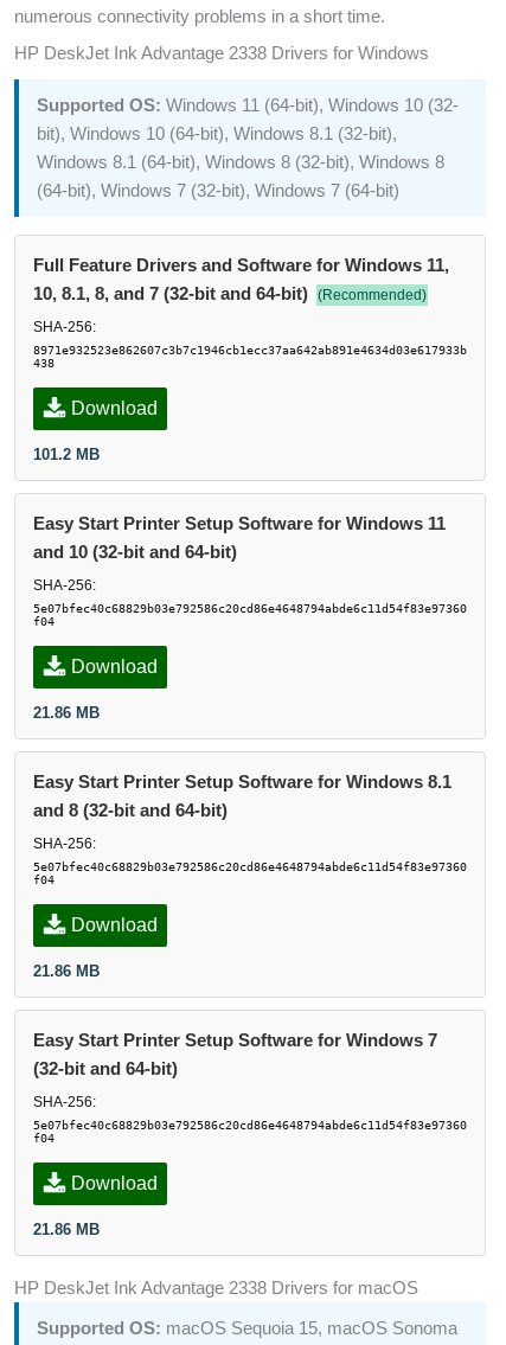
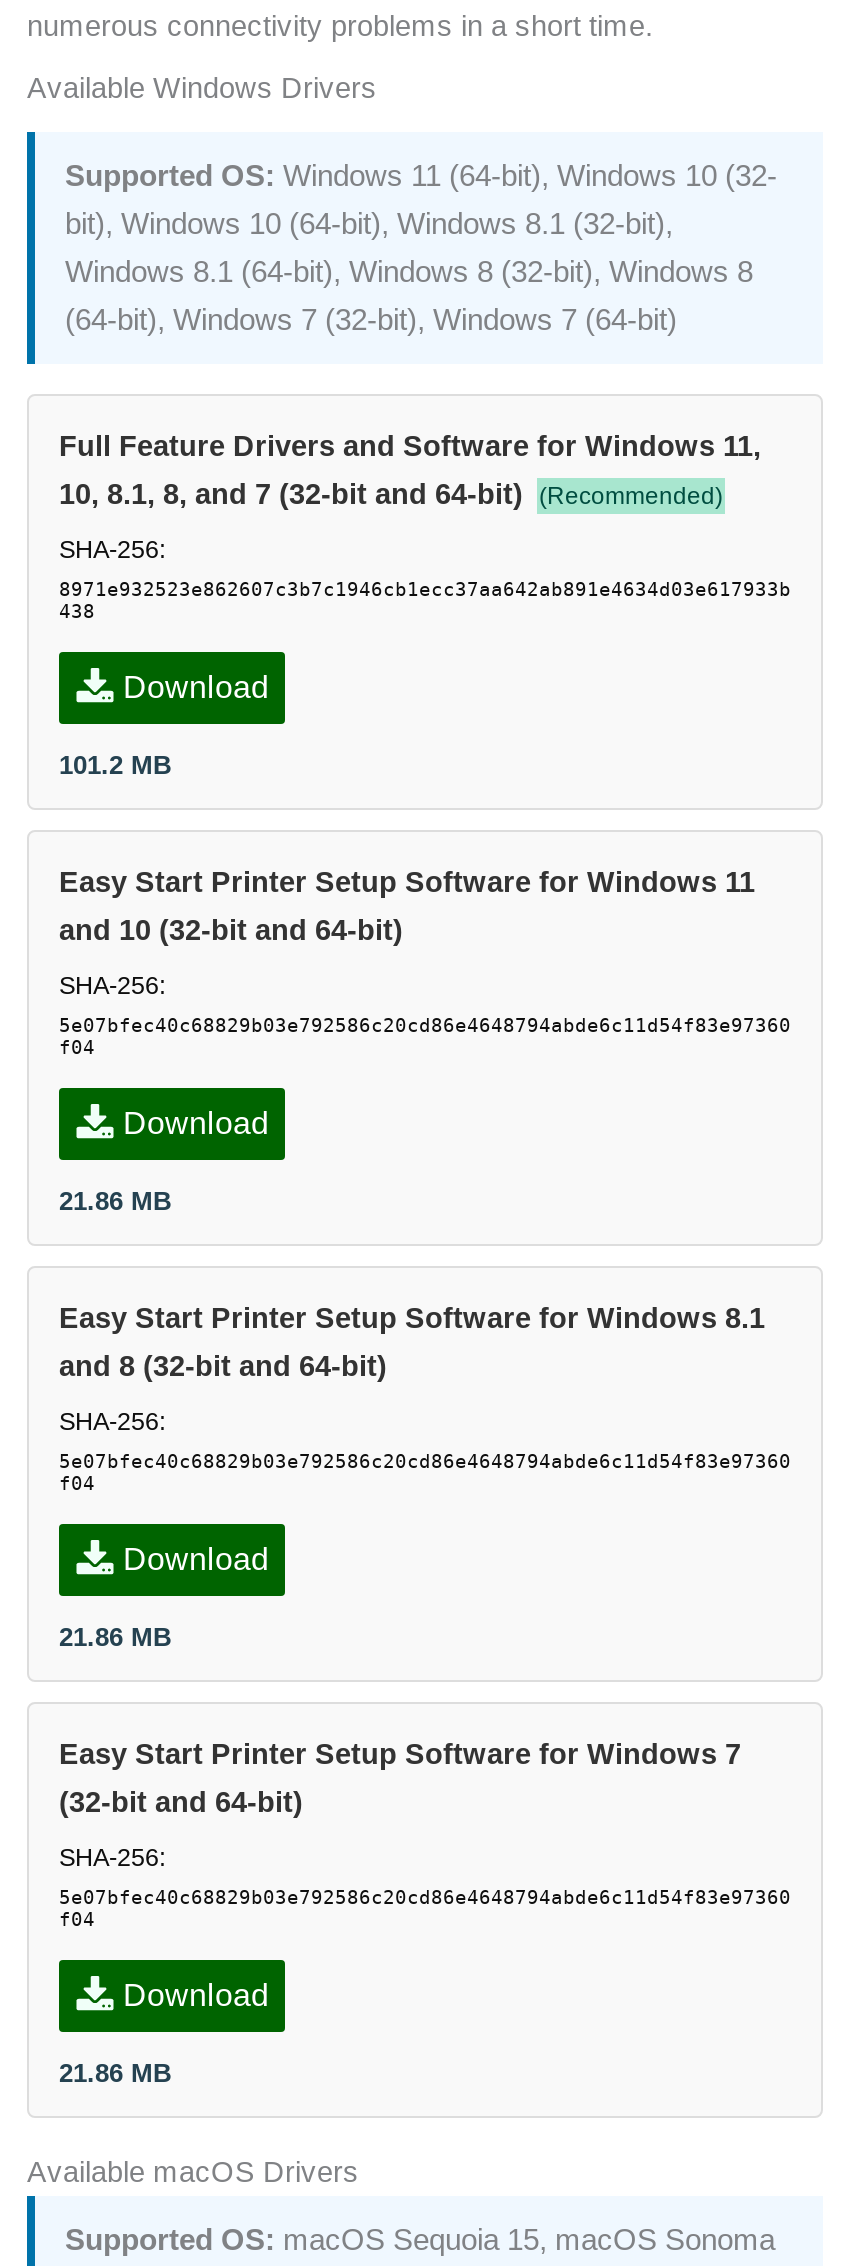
- HP DeskJet Ink Advantage 2338 Drivers for Windows
+ Available Windows Drivers

- HP DeskJet Ink Advantage 2338 Drivers for macOS
+ Available macOS Drivers
